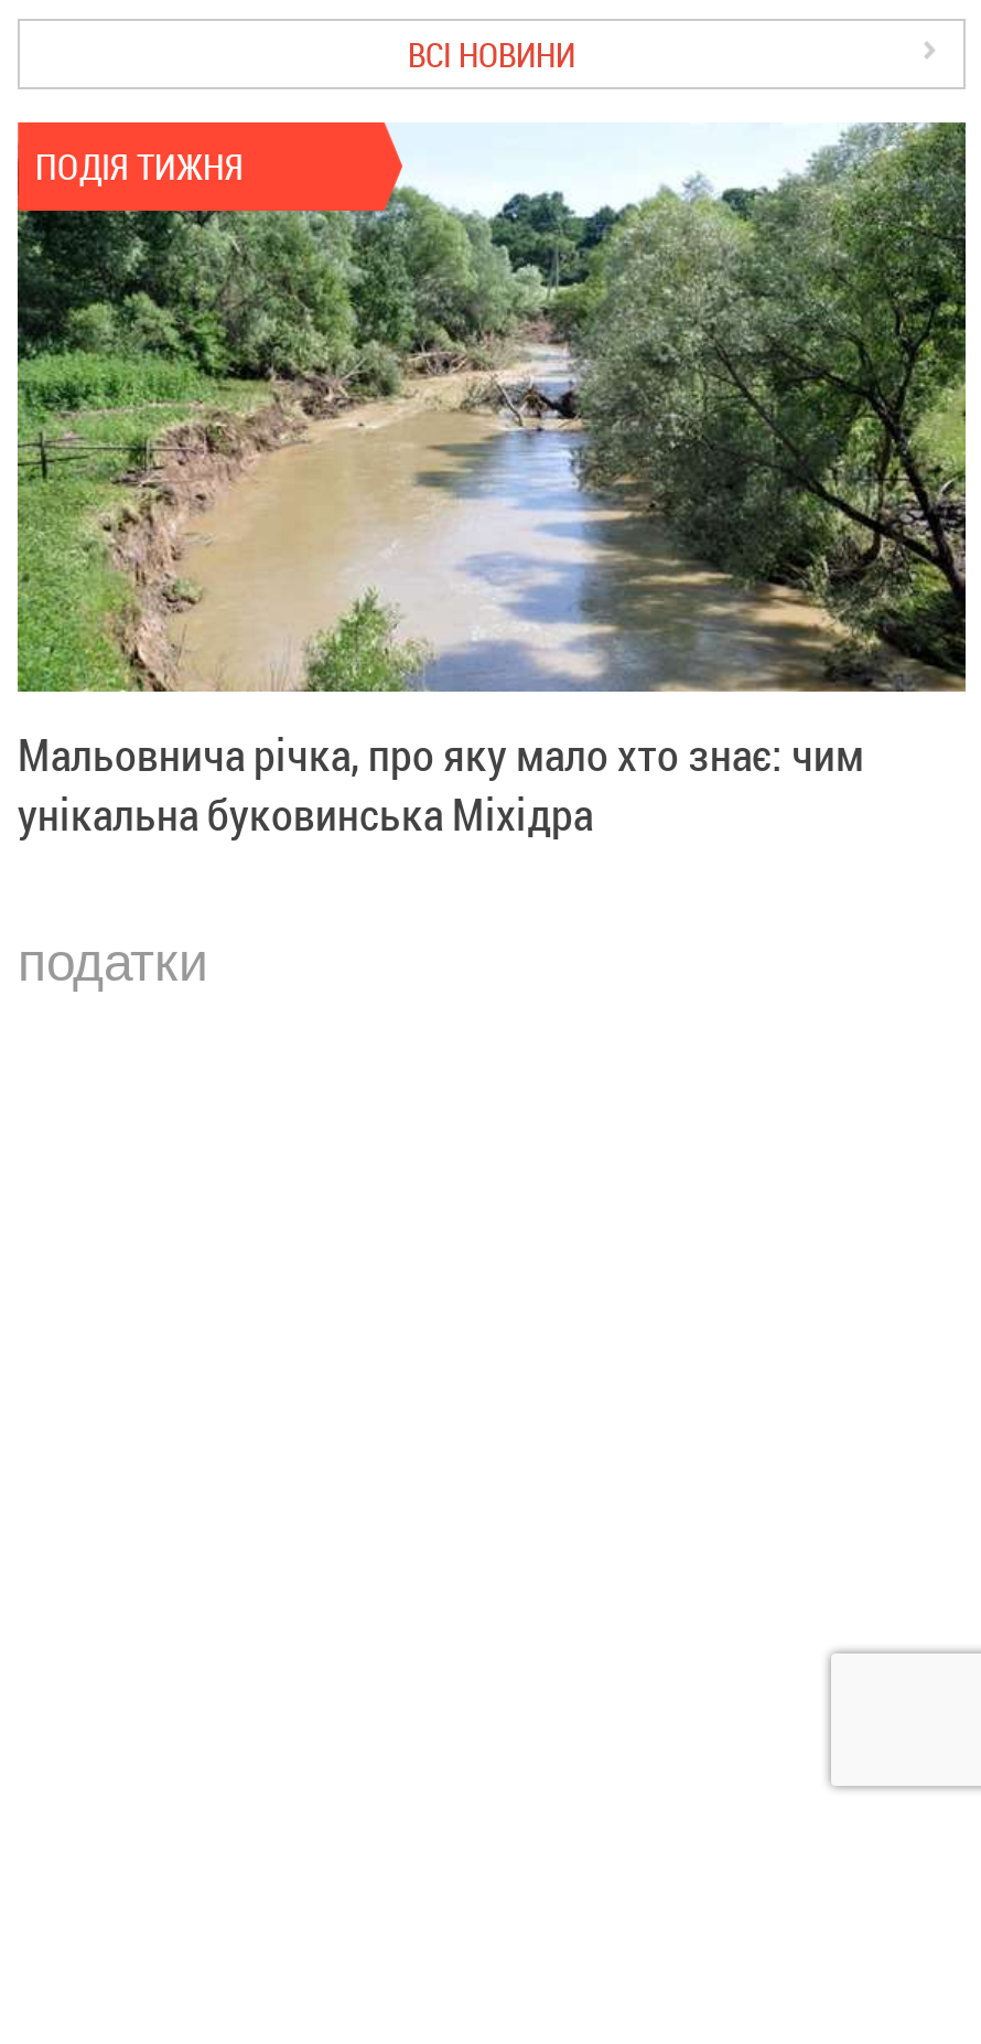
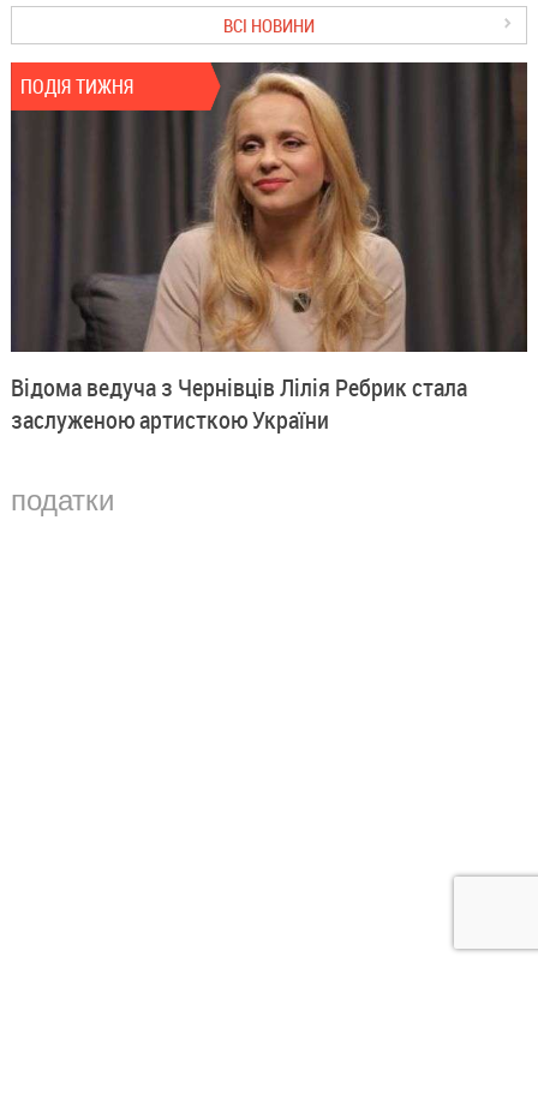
- [image]
- Мальовнича річка, про яку мало хто знає: чим
- унікальна буковинська Міхідра
+ [image]
+ Відома ведуча з Чернівців Лілія Ребрик стала
+ заслуженою артисткою України
